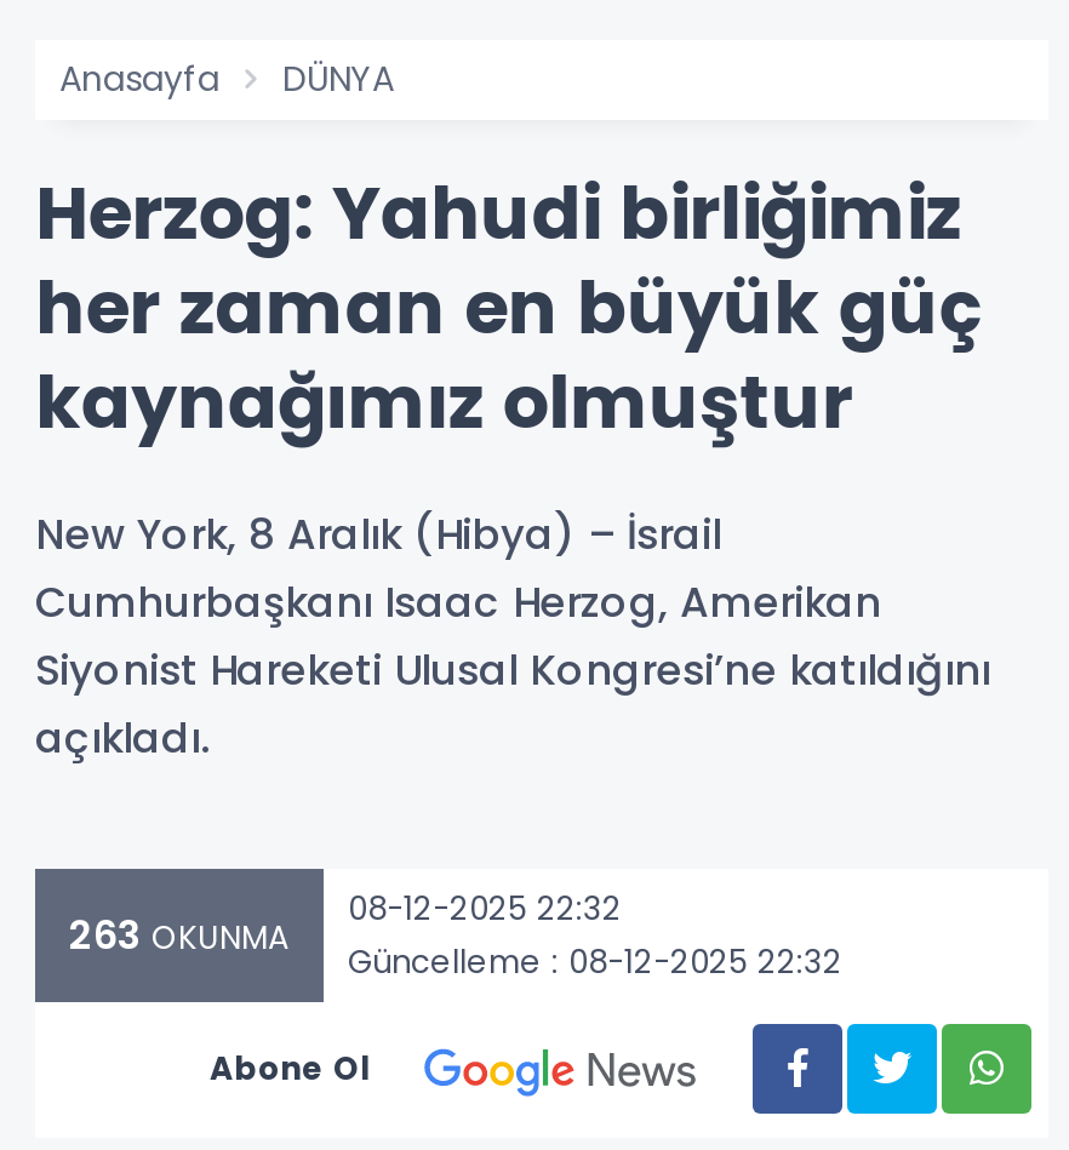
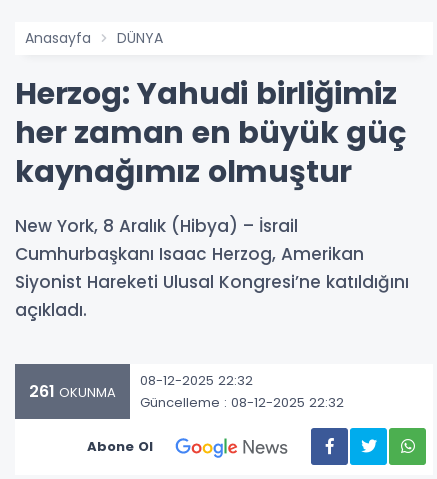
- 263 OKUNMA 08-12-2025 22:32 Güncelleme : 08-12-2025 22:32
+ 261 OKUNMA 08-12-2025 22:32 Güncelleme : 08-12-2025 22:32
